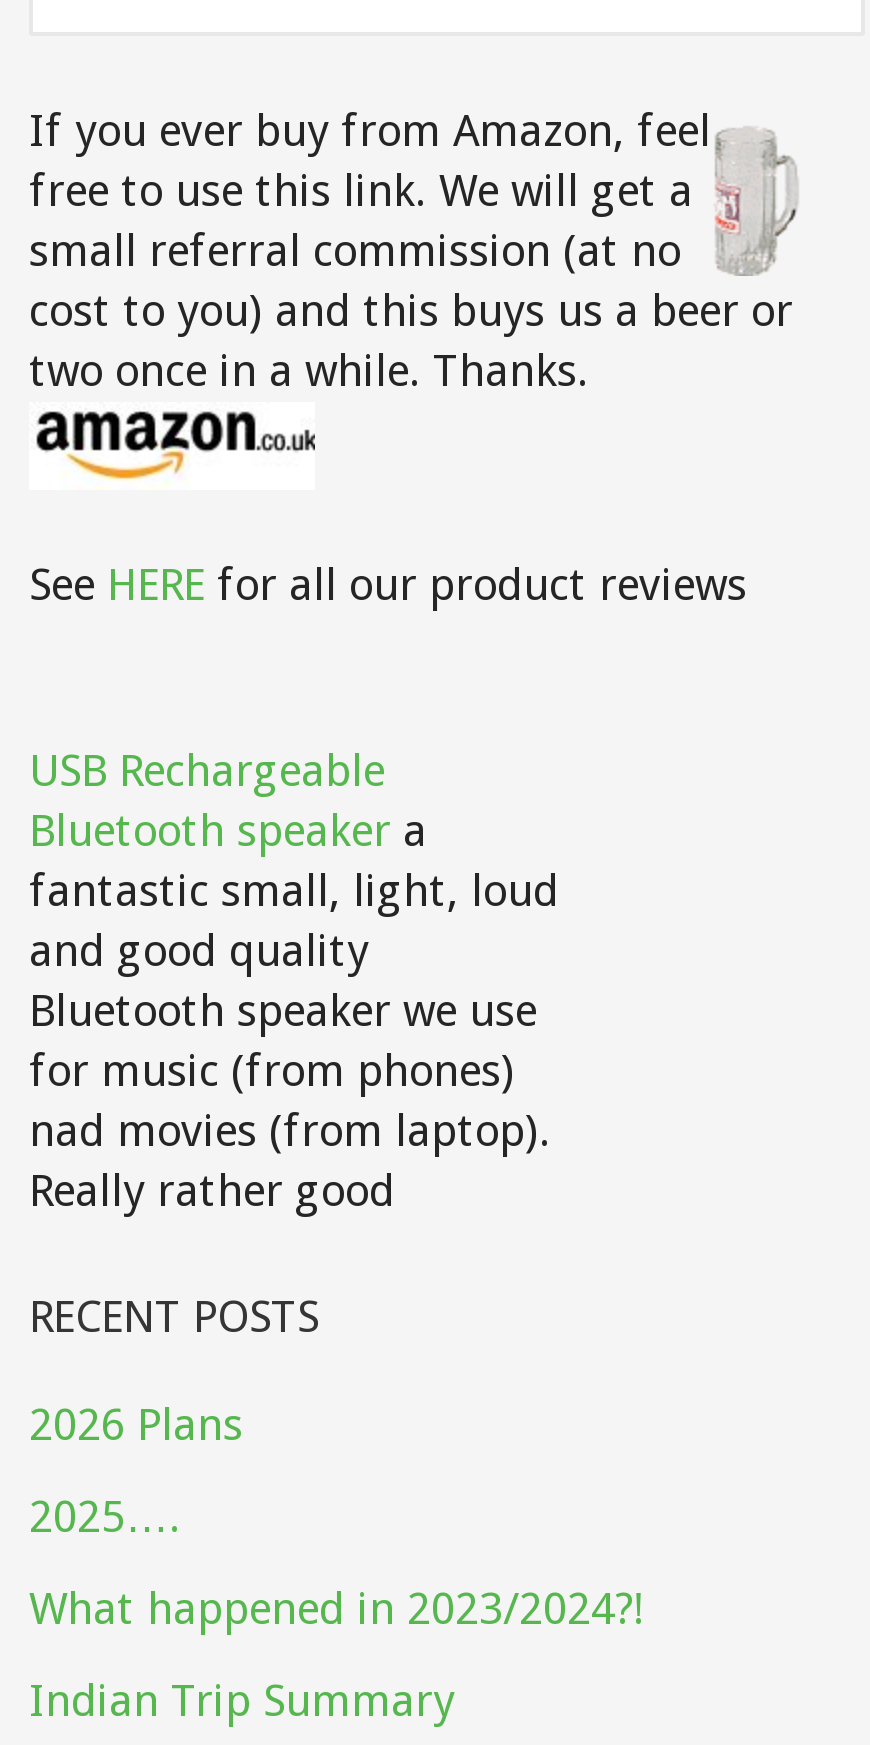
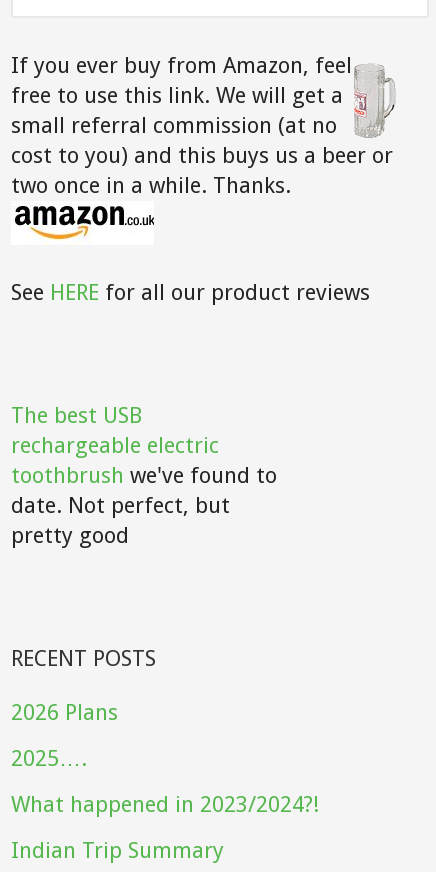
- USB Rechargeable
- Bluetooth speaker a
- fantastic small, light, loud
- and good quality
- Bluetooth speaker we use
- for music (from phones)
- nad movies (from laptop).
- Really rather good
+ The best USB
+ rechargeable electric
+ toothbrush we've found to
+ date. Not perfect, but
+ pretty good
